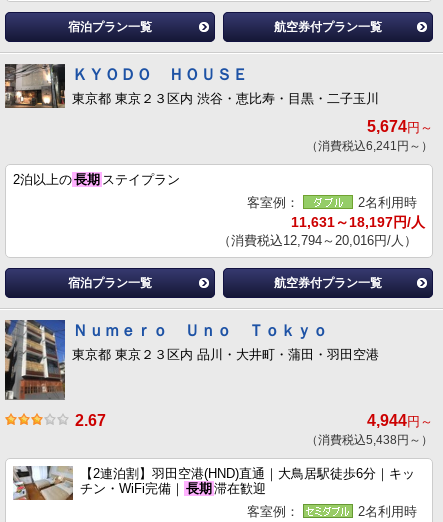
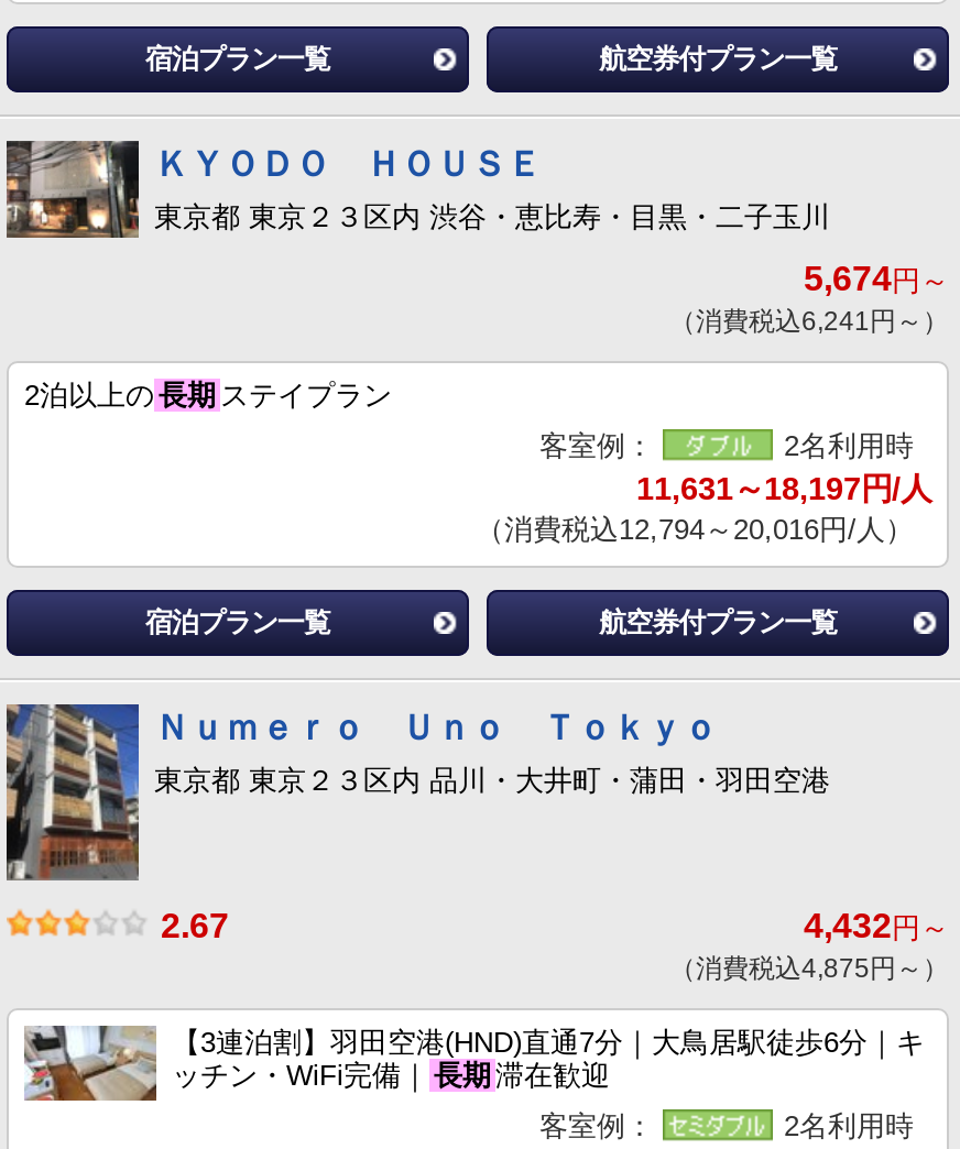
- 4,944円～
- （消費税込5,438円～）
+ 4,432円～
+ （消費税込4,875円～）

- 【2連泊割】羽田空港(HND)直通｜大鳥居駅徒歩6分｜キッ
- チン・WiFi完備｜ 長期 滞在歓迎
+ 【3連泊割】羽田空港(HND)直通7分｜大鳥居駅徒歩6分｜キ
+ ッチン・WiFi完備｜ 長期 滞在歓迎
